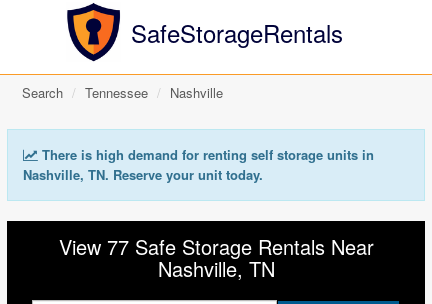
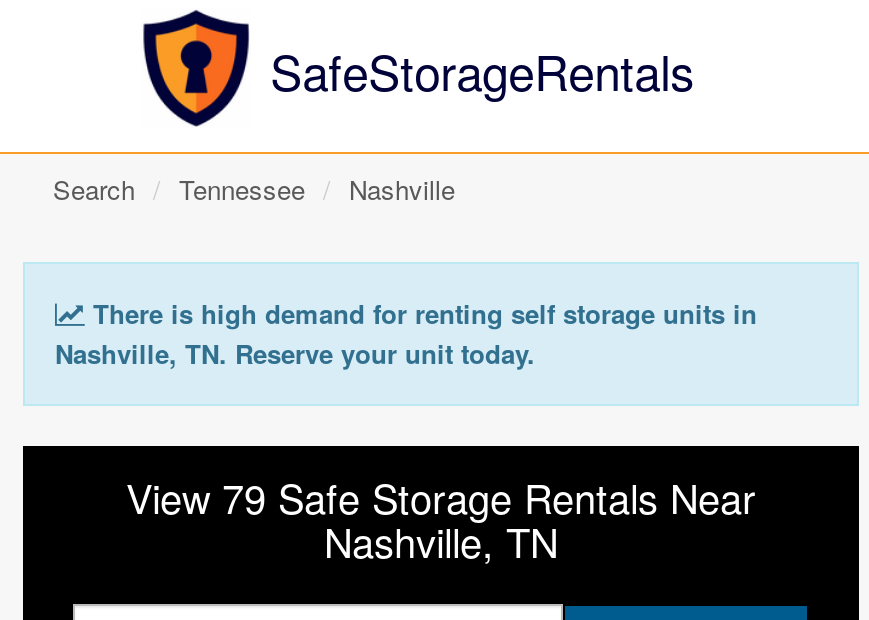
- View 77 Safe Storage Rentals Near
+ View 79 Safe Storage Rentals Near
